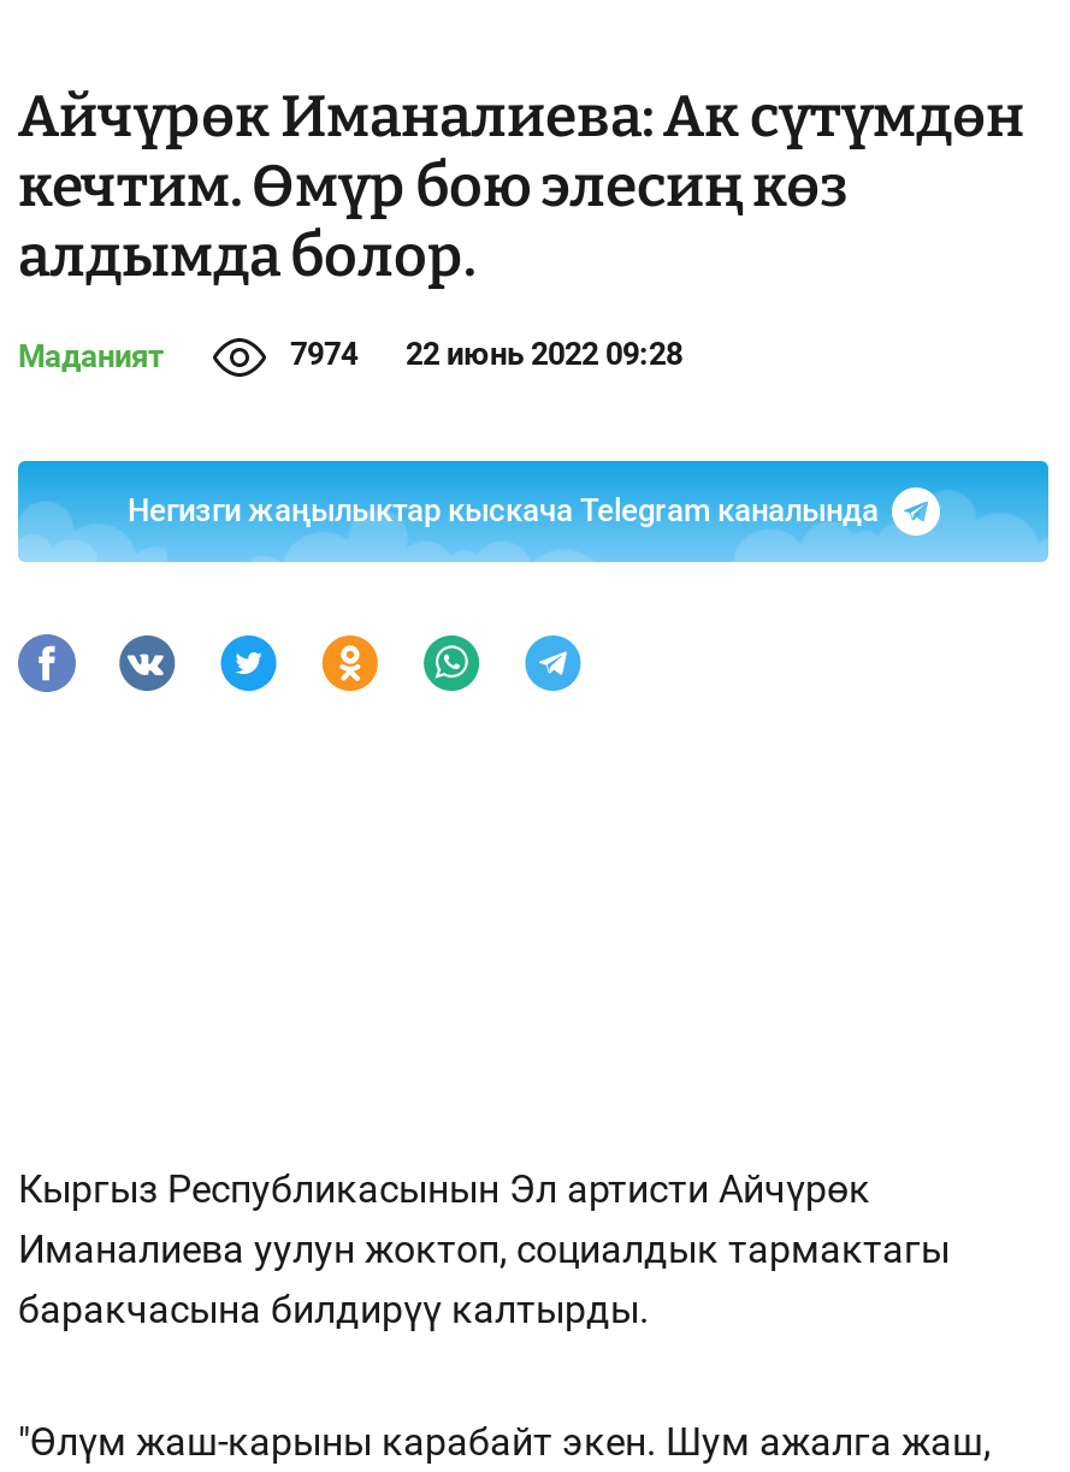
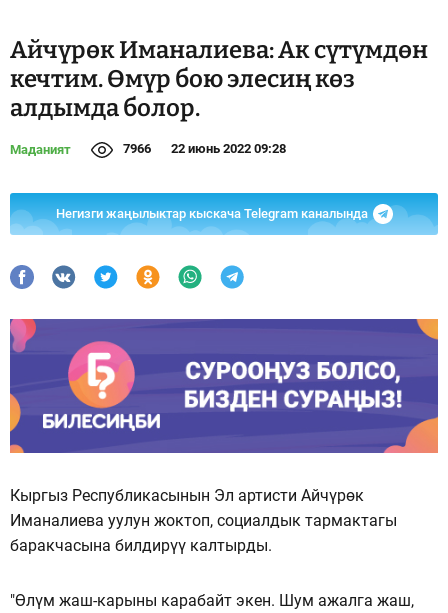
- 7974 22 июнь 2022 09:28
+ 7966 22 июнь 2022 09:28

+ [image]
